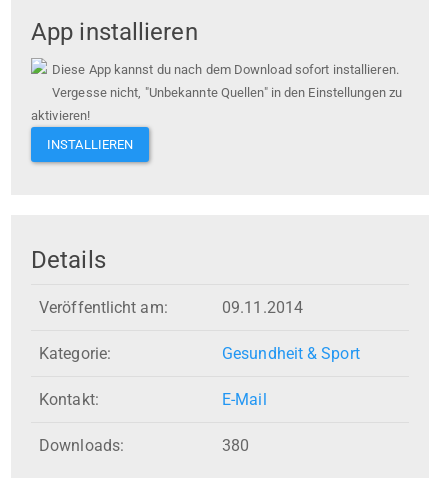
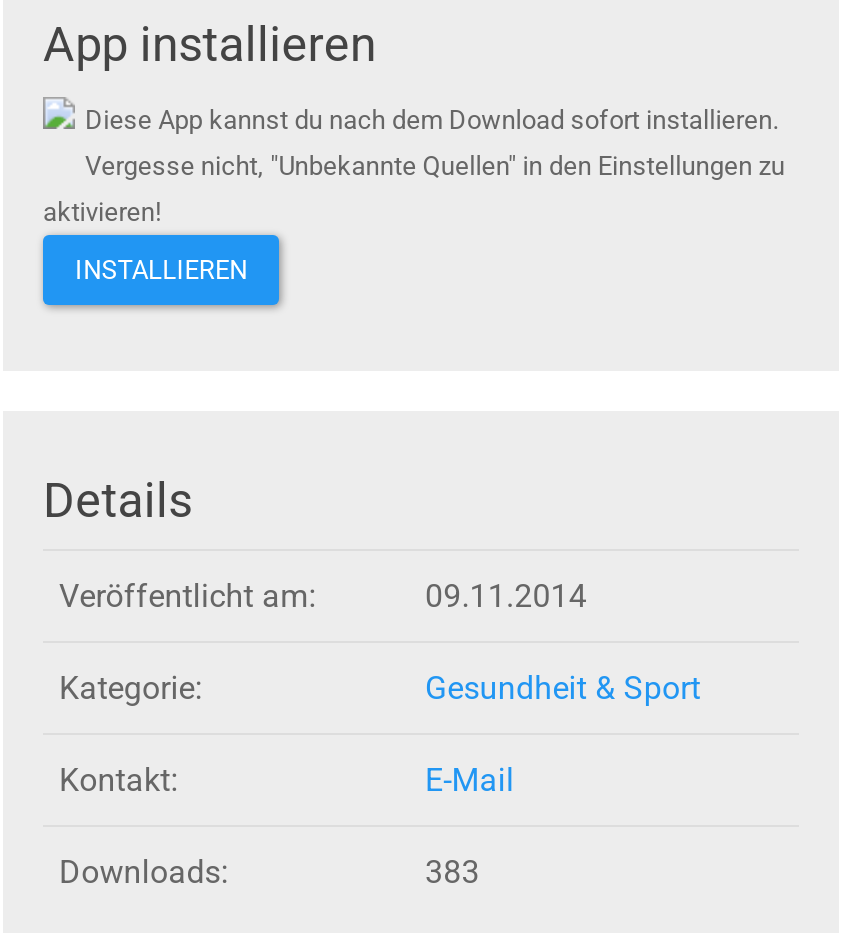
- 380
+ 383
